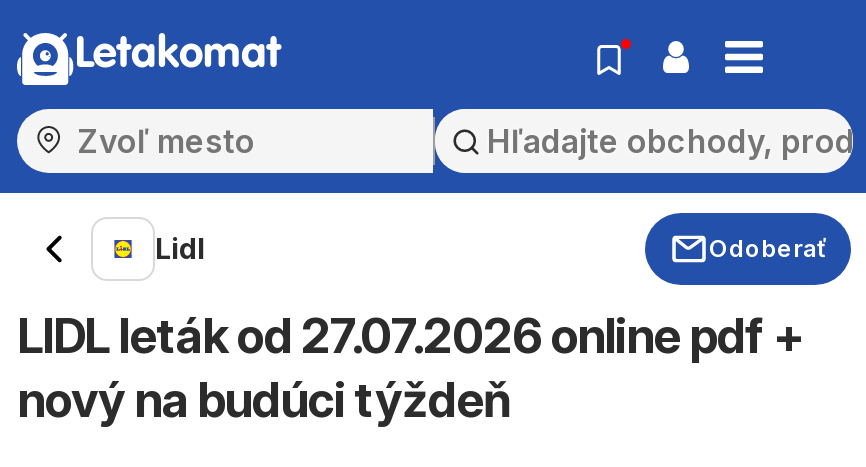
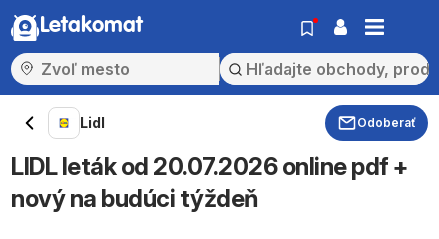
- LIDL leták od 27.07.2026 online pdf +
+ LIDL leták od 20.07.2026 online pdf +
